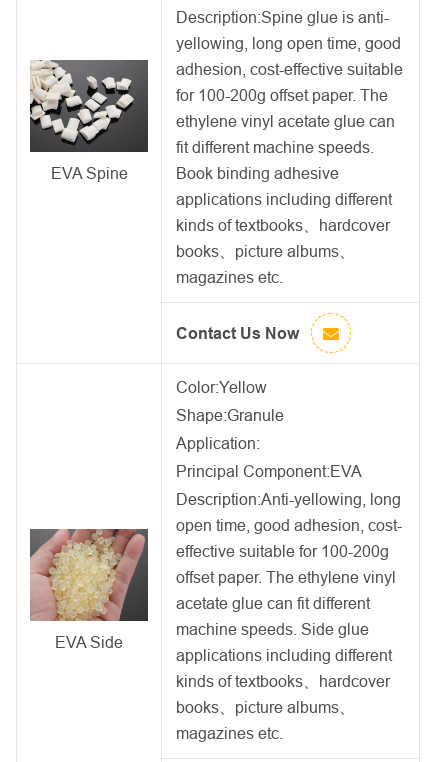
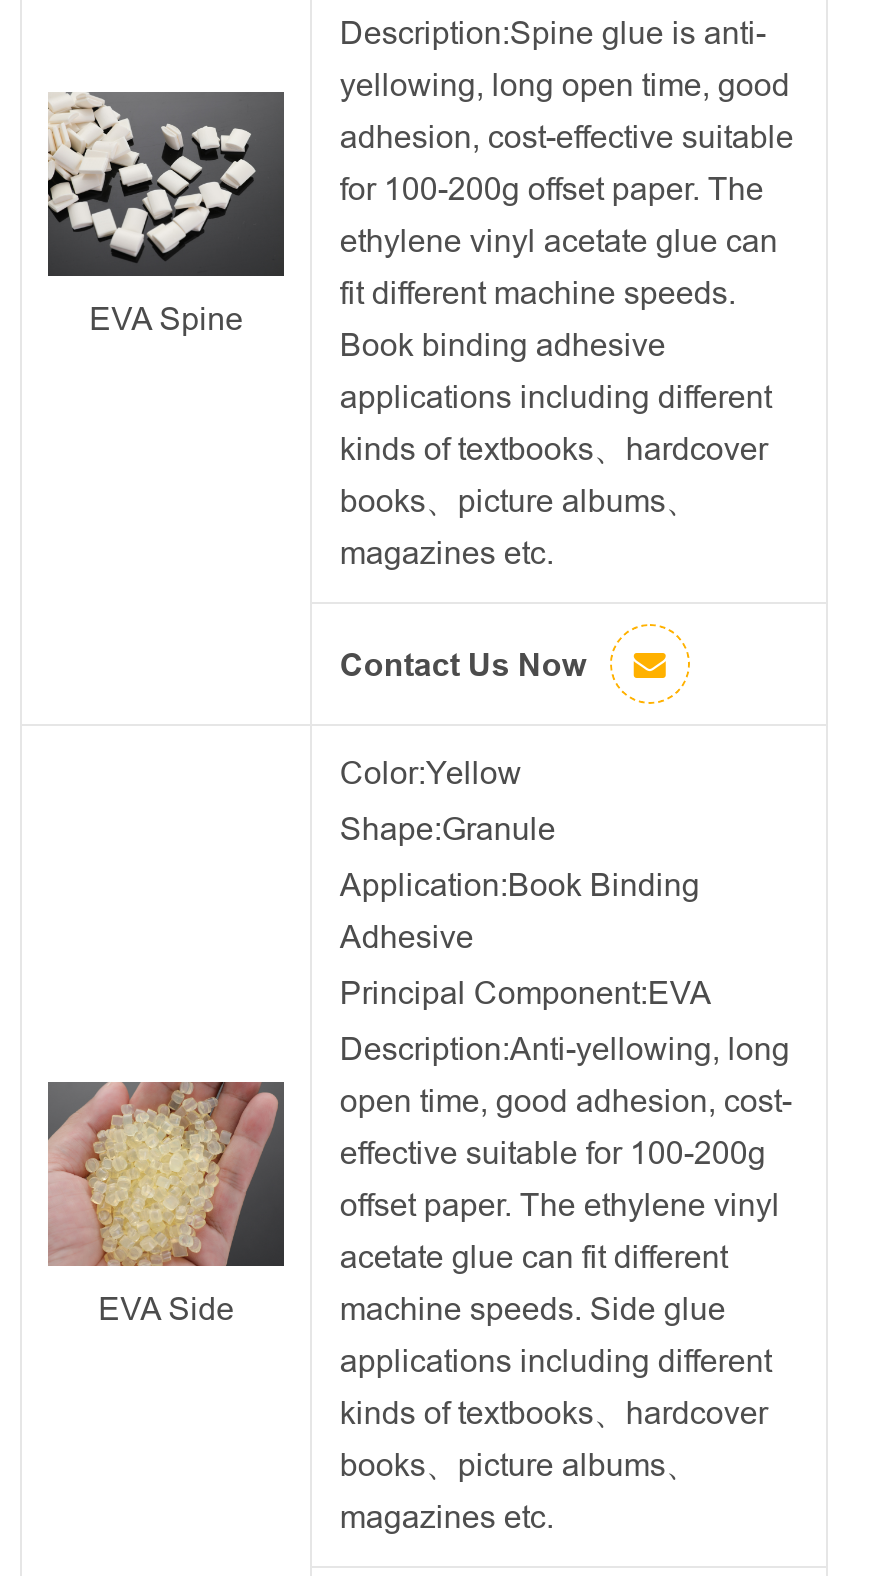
- [image]
+ [image]

- Application:
+ Application:Book Binding
+ Adhesive

- [image]
+ [image]
